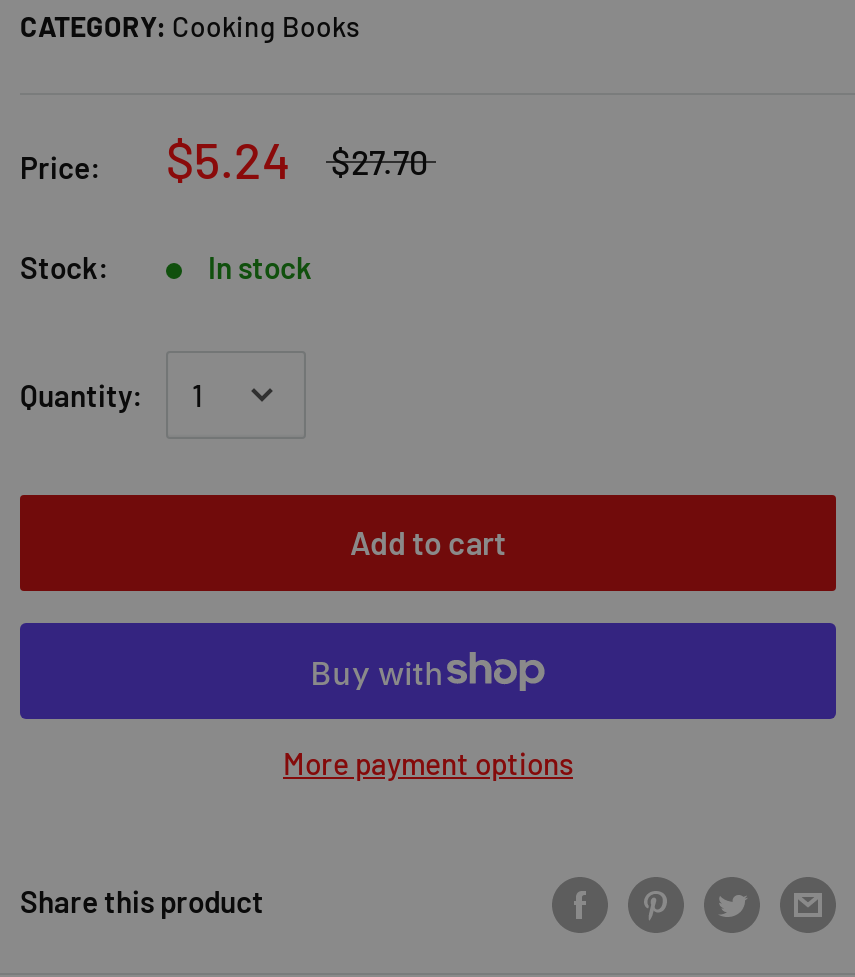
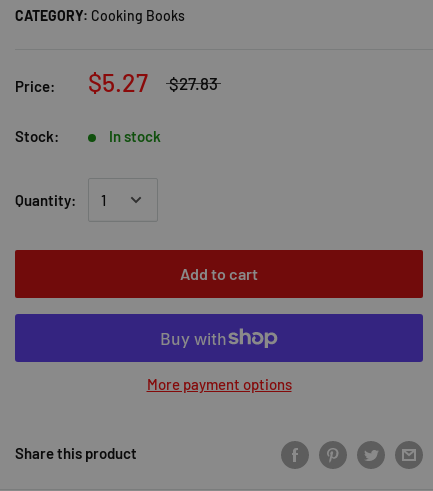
- $5.24
+ $5.27

- $27.70
+ $27.83
